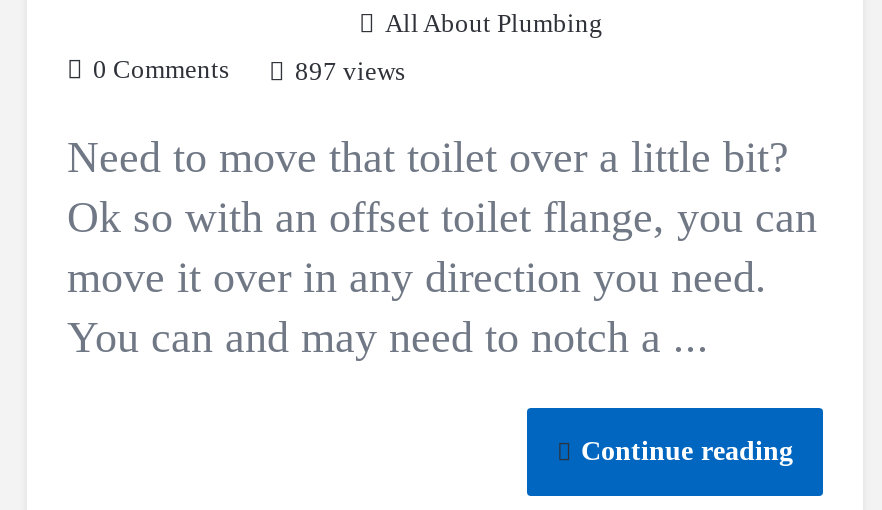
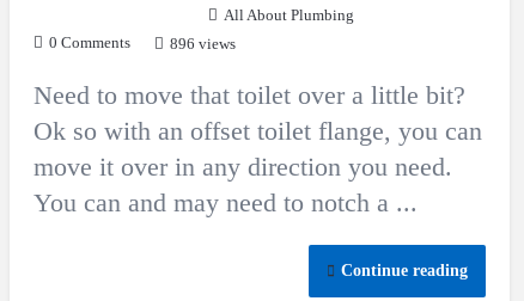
- 897 views
+ 896 views
